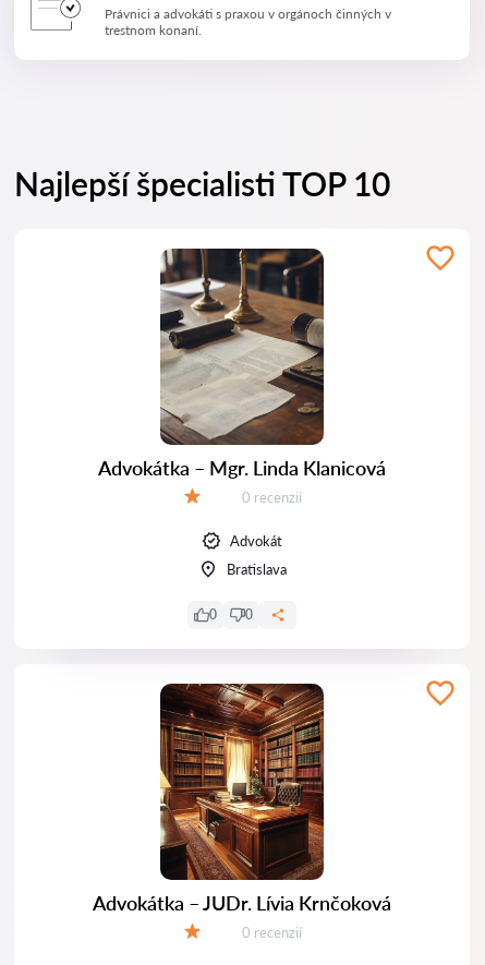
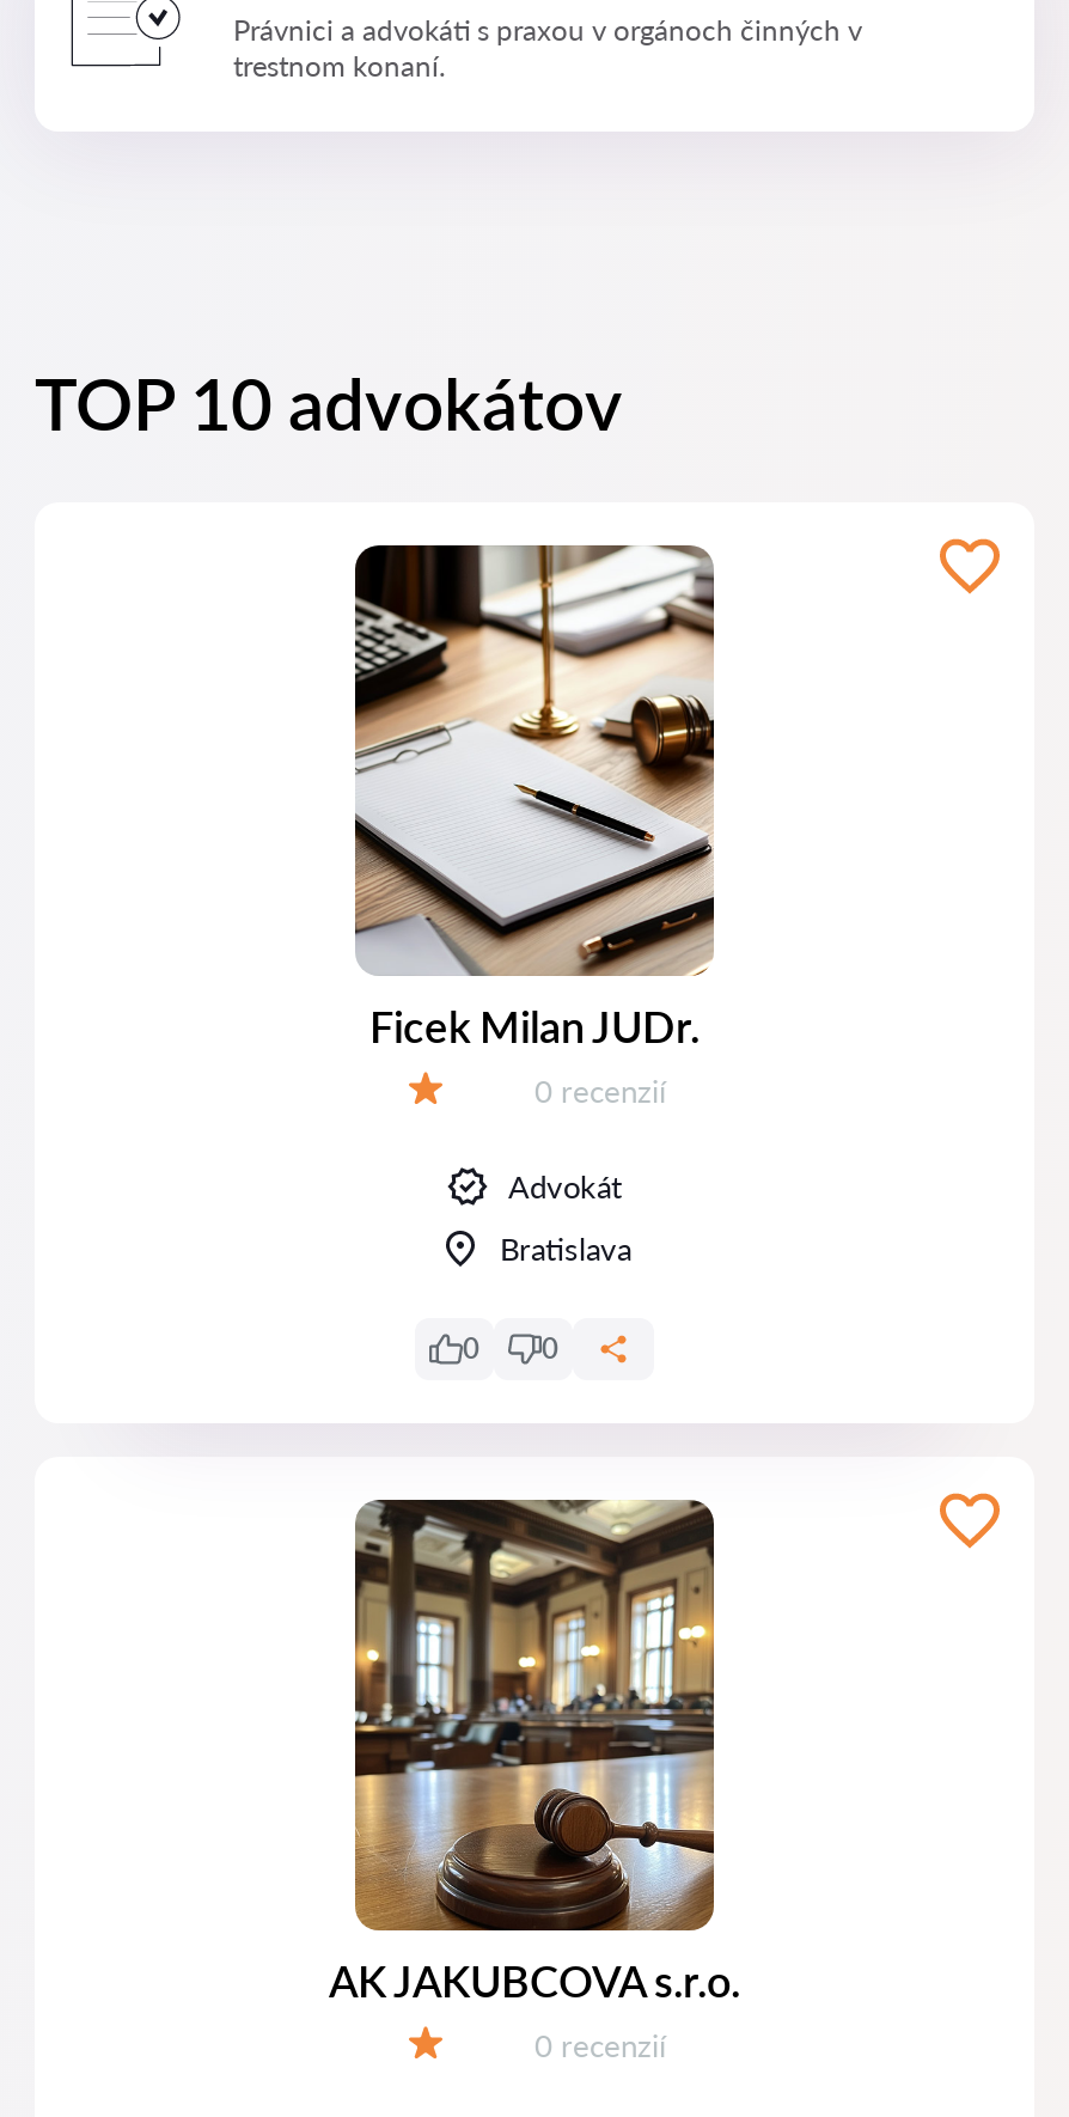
- Najlepší špecialisti TOP 10
+ TOP 10 advokátov

- [image]
- Advokátka – Mgr. Linda Klanicová
+ [image]
+ Ficek Milan JUDr.

- [image]
- Advokátka – JUDr. Lívia Krnčoková
+ [image]
+ AK JAKUBCOVA s.r.o.
